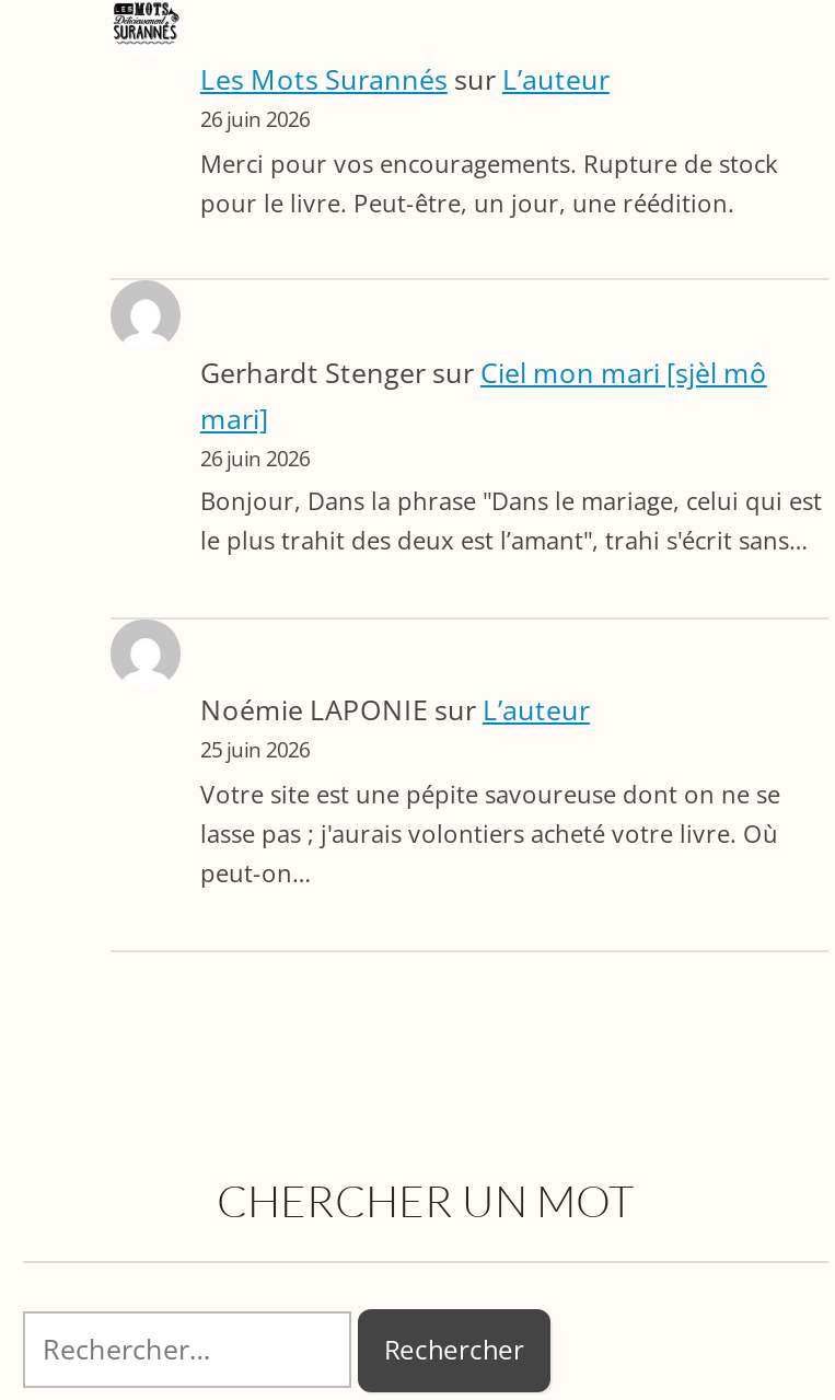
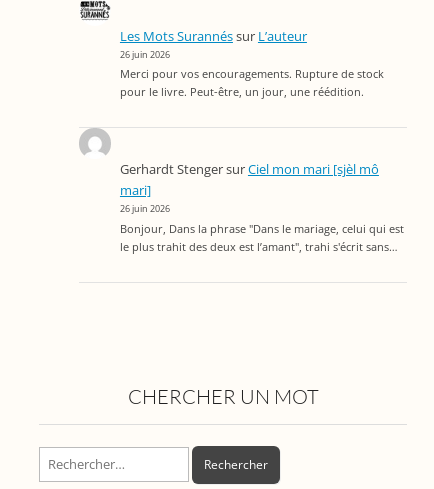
- Noémie LAPONIE sur L’auteur
- 25 juin 2026
- Votre site est une pépite savoureuse dont on ne se
- lasse pas ; j'aurais volontiers acheté votre livre. Où
- peut-on…
